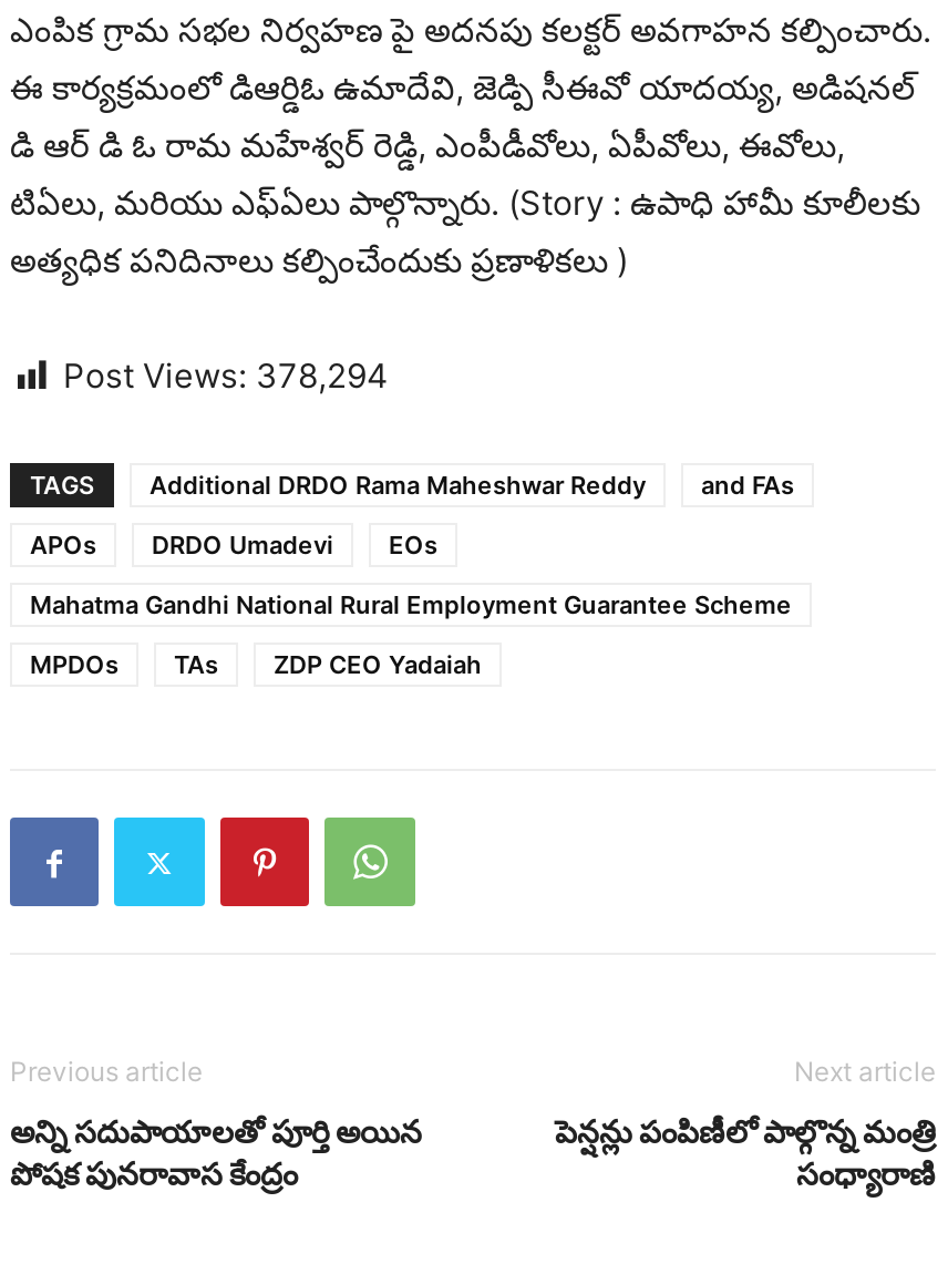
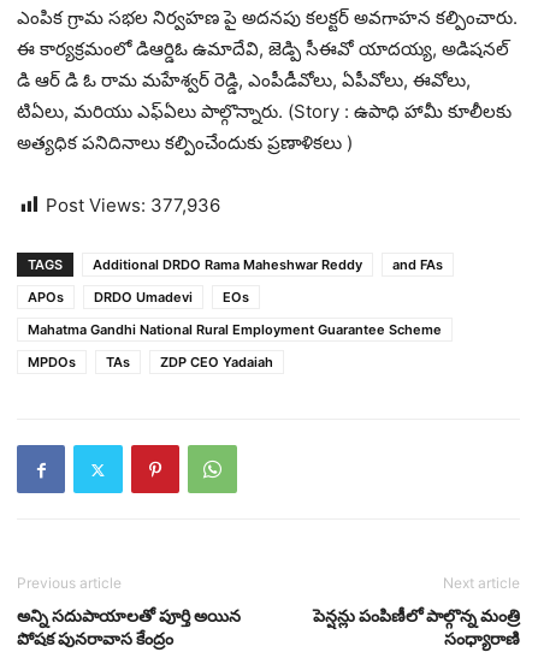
- Post Views: 378,294
+ Post Views: 377,936
